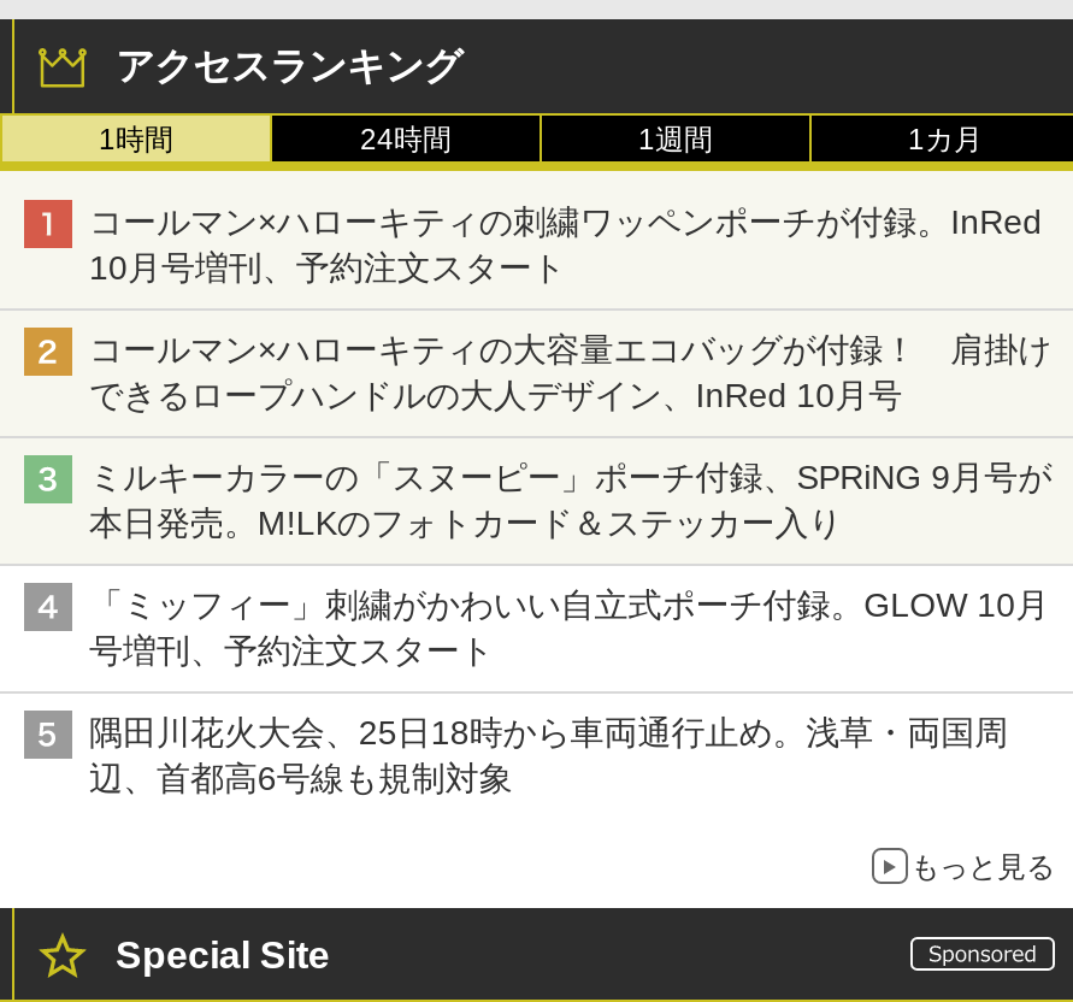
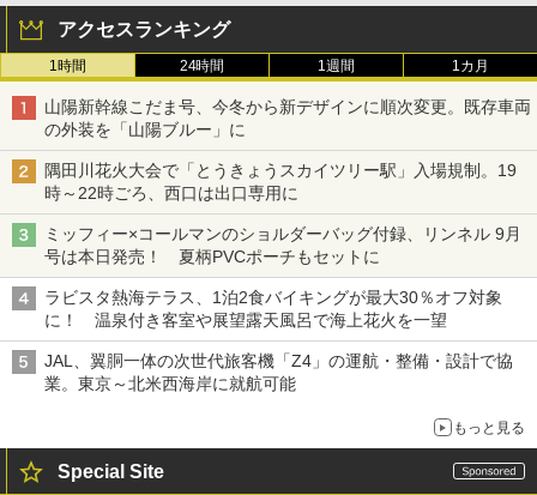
- コールマン×ハローキティの刺繍ワッペンポーチが付録。InRed
- 10月号増刊、予約注文スタート
+ 山陽新幹線こだま号、今冬から新デザインに順次変更。既存車両
+ の外装を「山陽ブルー」に

- コールマン×ハローキティの大容量エコバッグが付録！ 肩掛け
- できるロープハンドルの大人デザイン、InRed 10月号
+ 隅田川花火大会で「とうきょうスカイツリー駅」入場規制。19
+ 時～22時ごろ、西口は出口専用に

- ミルキーカラーの「スヌーピー」ポーチ付録、SPRiNG 9月号が
- 本日発売。M!LKのフォトカード＆ステッカー入り
+ ミッフィー×コールマンのショルダーバッグ付録、リンネル 9月
+ 号は本日発売！ 夏柄PVCポーチもセットに

- 「ミッフィー」刺繍がかわいい自立式ポーチ付録。GLOW 10月
- 号増刊、予約注文スタート
+ ラビスタ熱海テラス、1泊2食バイキングが最大30％オフ対象
+ に！ 温泉付き客室や展望露天風呂で海上花火を一望

- 隅田川花火大会、25日18時から車両通行止め。浅草・両国周
- 辺、首都高6号線も規制対象
+ JAL、翼胴一体の次世代旅客機「Z4」の運航・整備・設計で協
+ 業。東京～北米西海岸に就航可能
